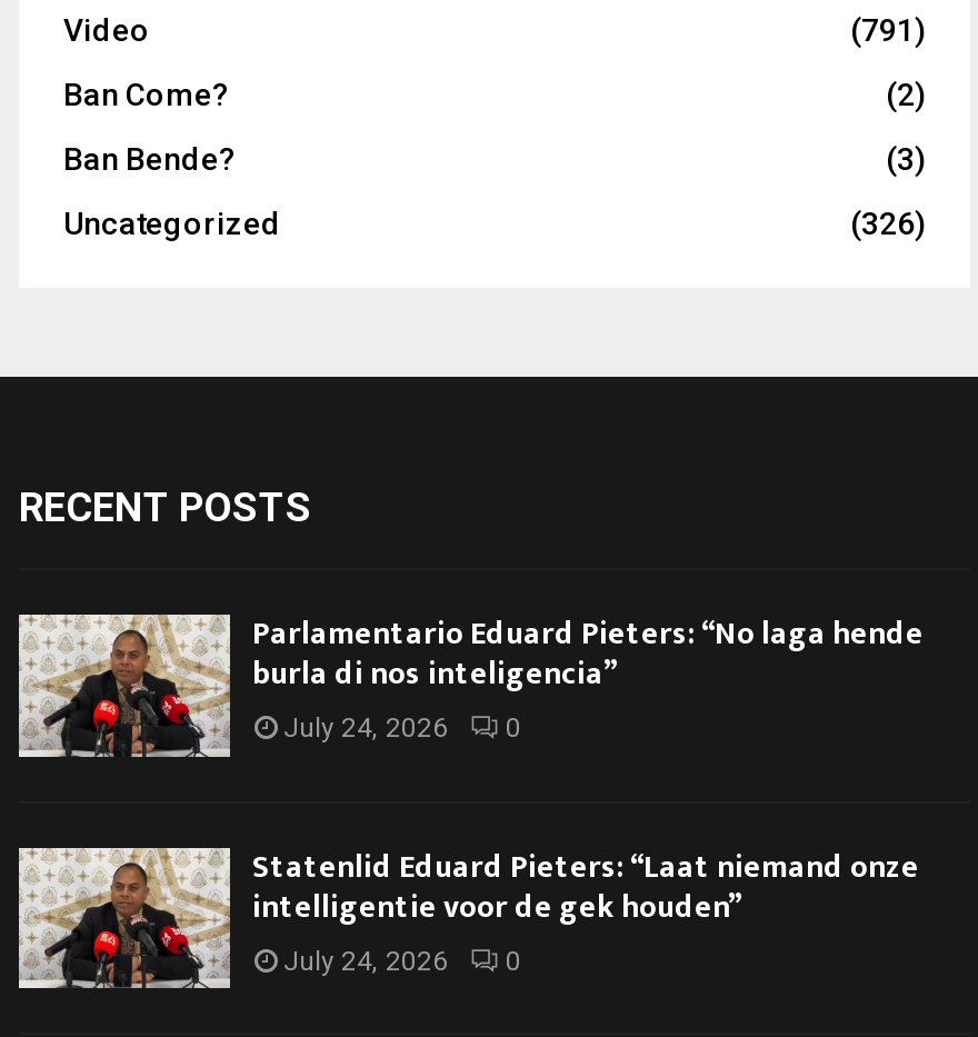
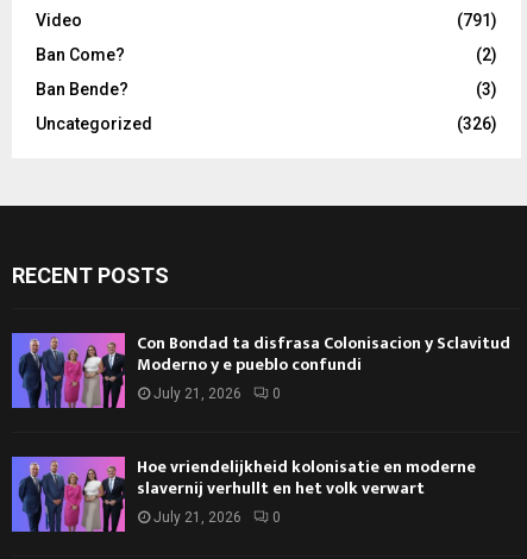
- [image]
- Parlamentario Eduard Pieters: “No laga hende
- burla di nos inteligencia”
- July 24, 2026
+ [image]
+ Con Bondad ta disfrasa Colonisacion y Sclavitud
+ Moderno y e pueblo confundi
+ July 21, 2026

- [image]
- Statenlid Eduard Pieters: “Laat niemand onze
- intelligentie voor de gek houden”
- July 24, 2026
+ [image]
+ Hoe vriendelijkheid kolonisatie en moderne
+ slavernij verhullt en het volk verwart
+ July 21, 2026
